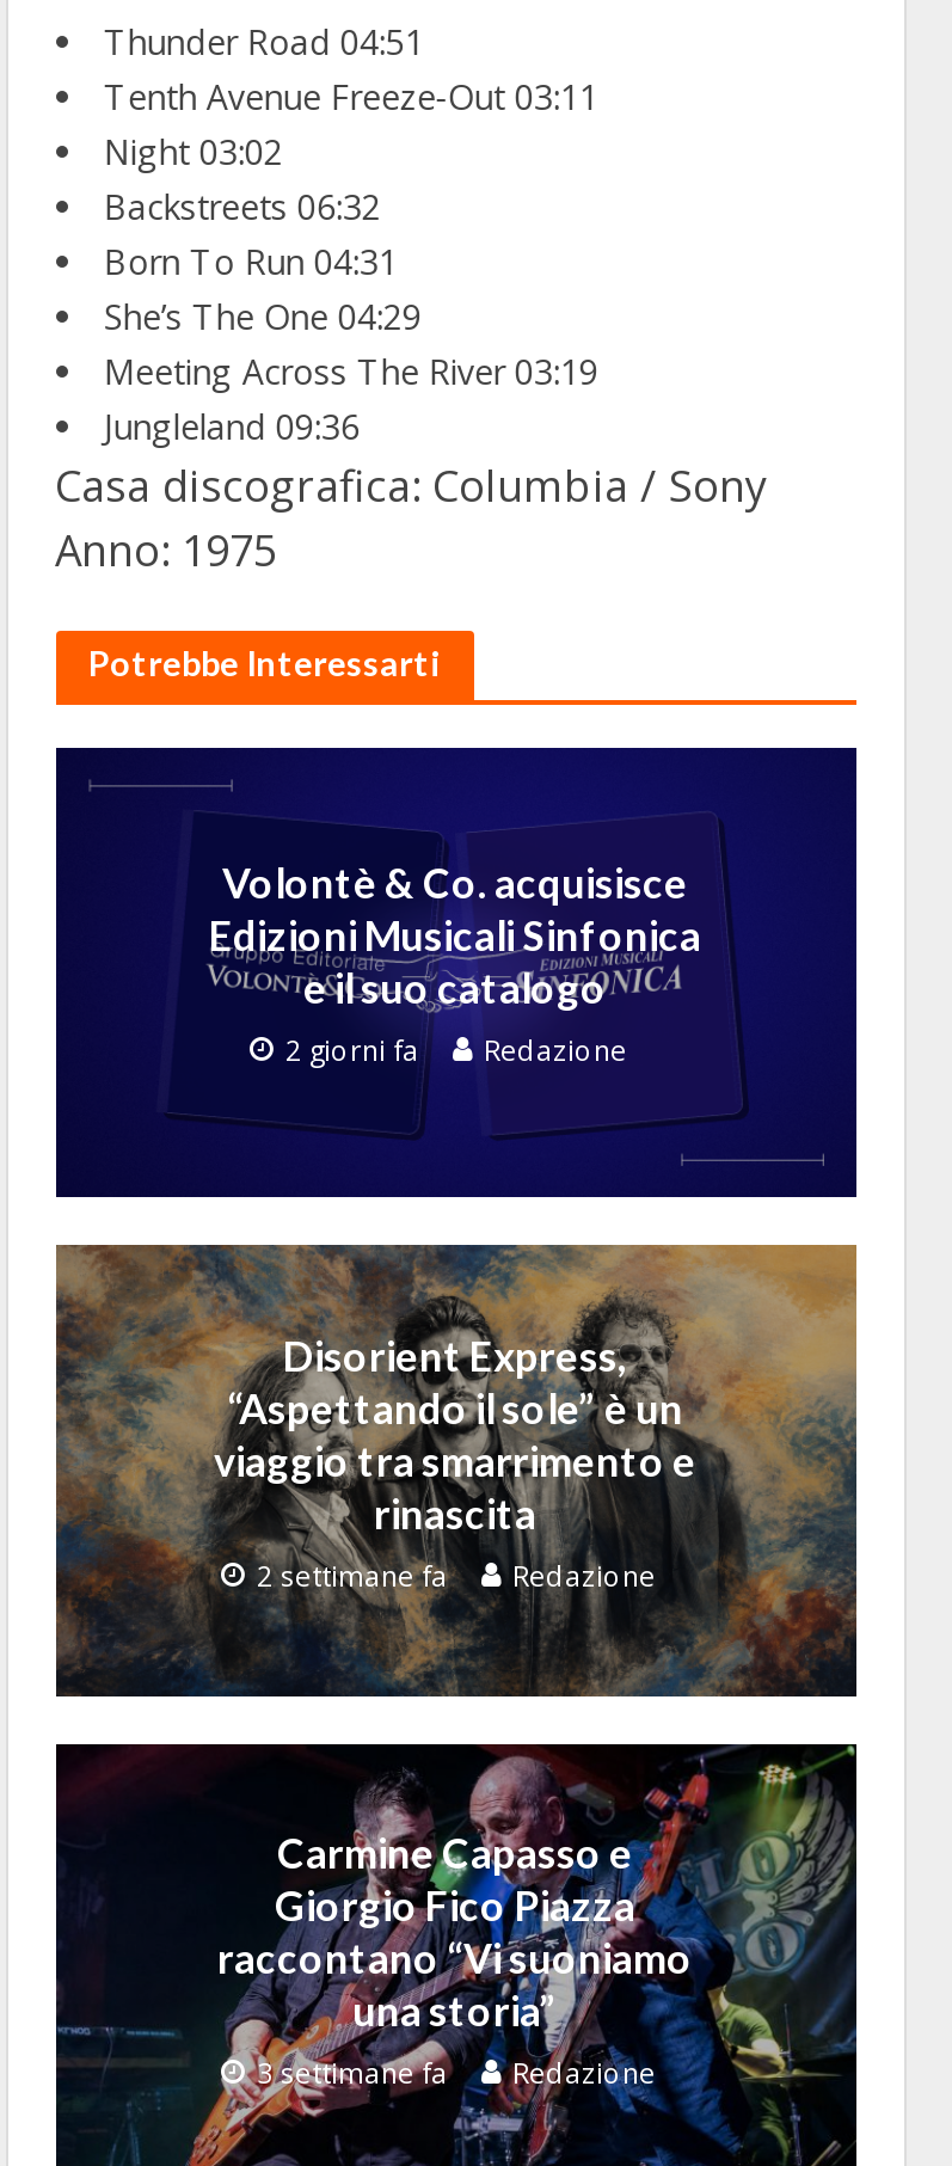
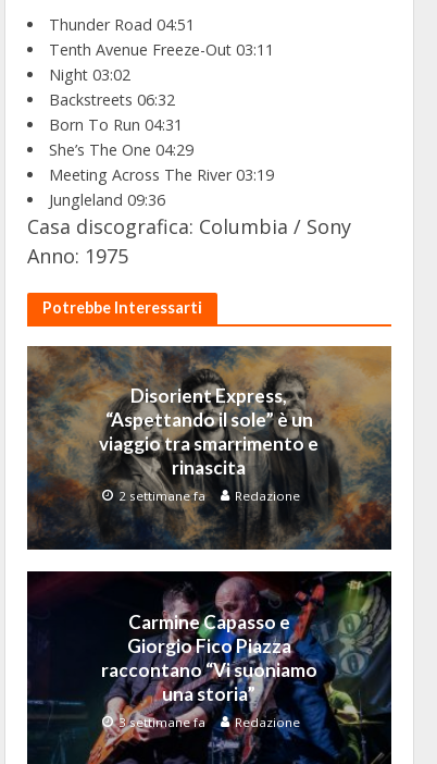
- [image]
- Volontè & Co. acquisisce
- Edizioni Musicali Sinfonica
- e il suo catalogo
- 2 giorni fa
- Redazione
